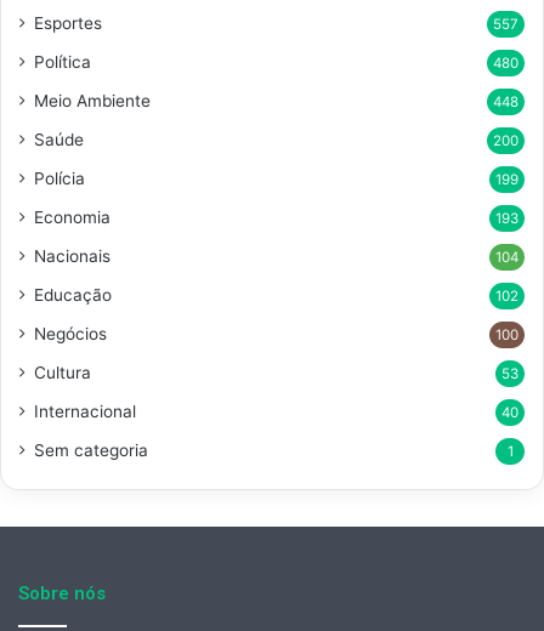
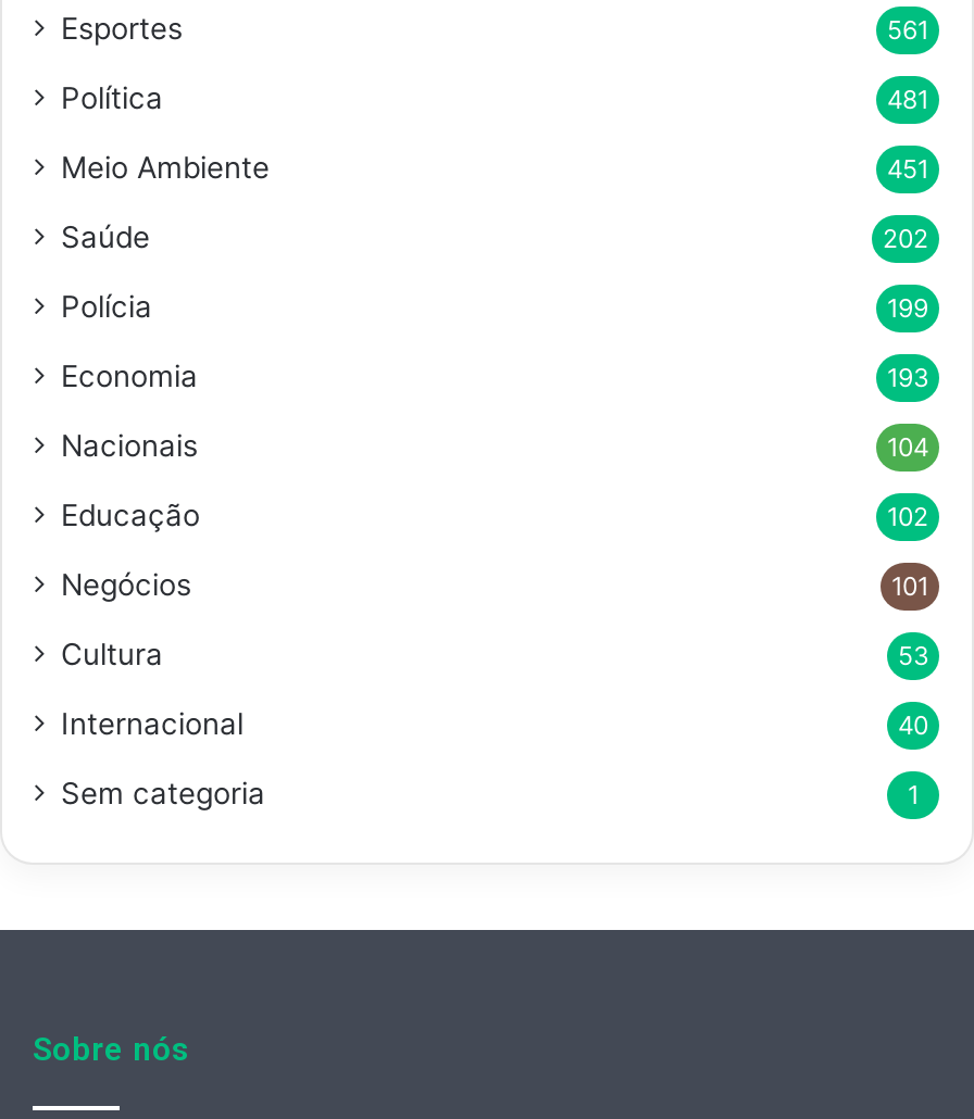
- 557
+ 561

- 480
+ 481

- 448
+ 451

- 200
+ 202

- 100
+ 101
